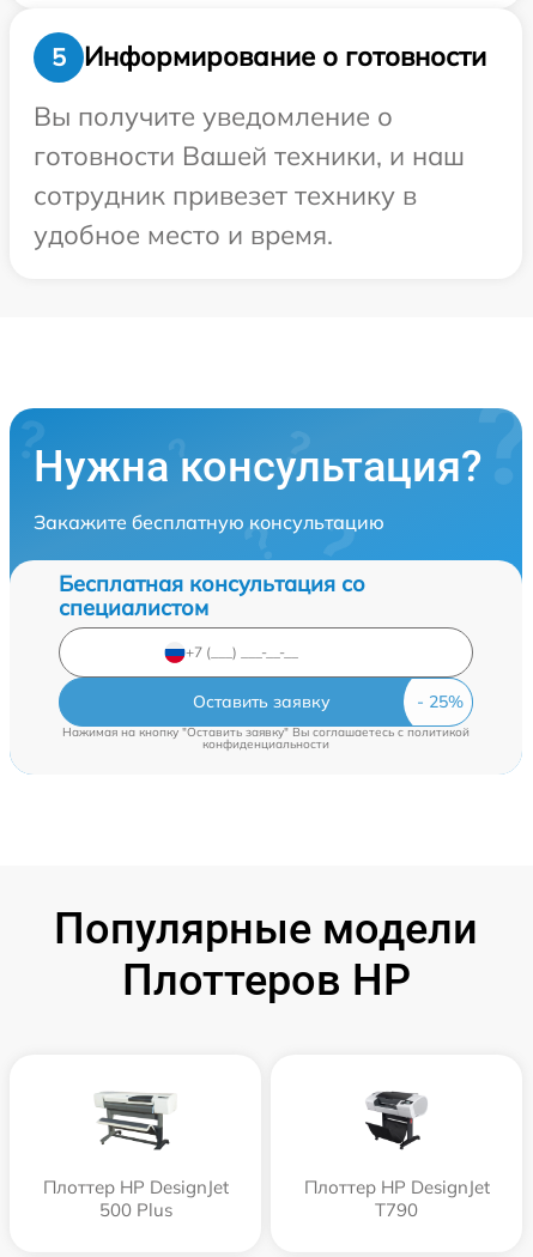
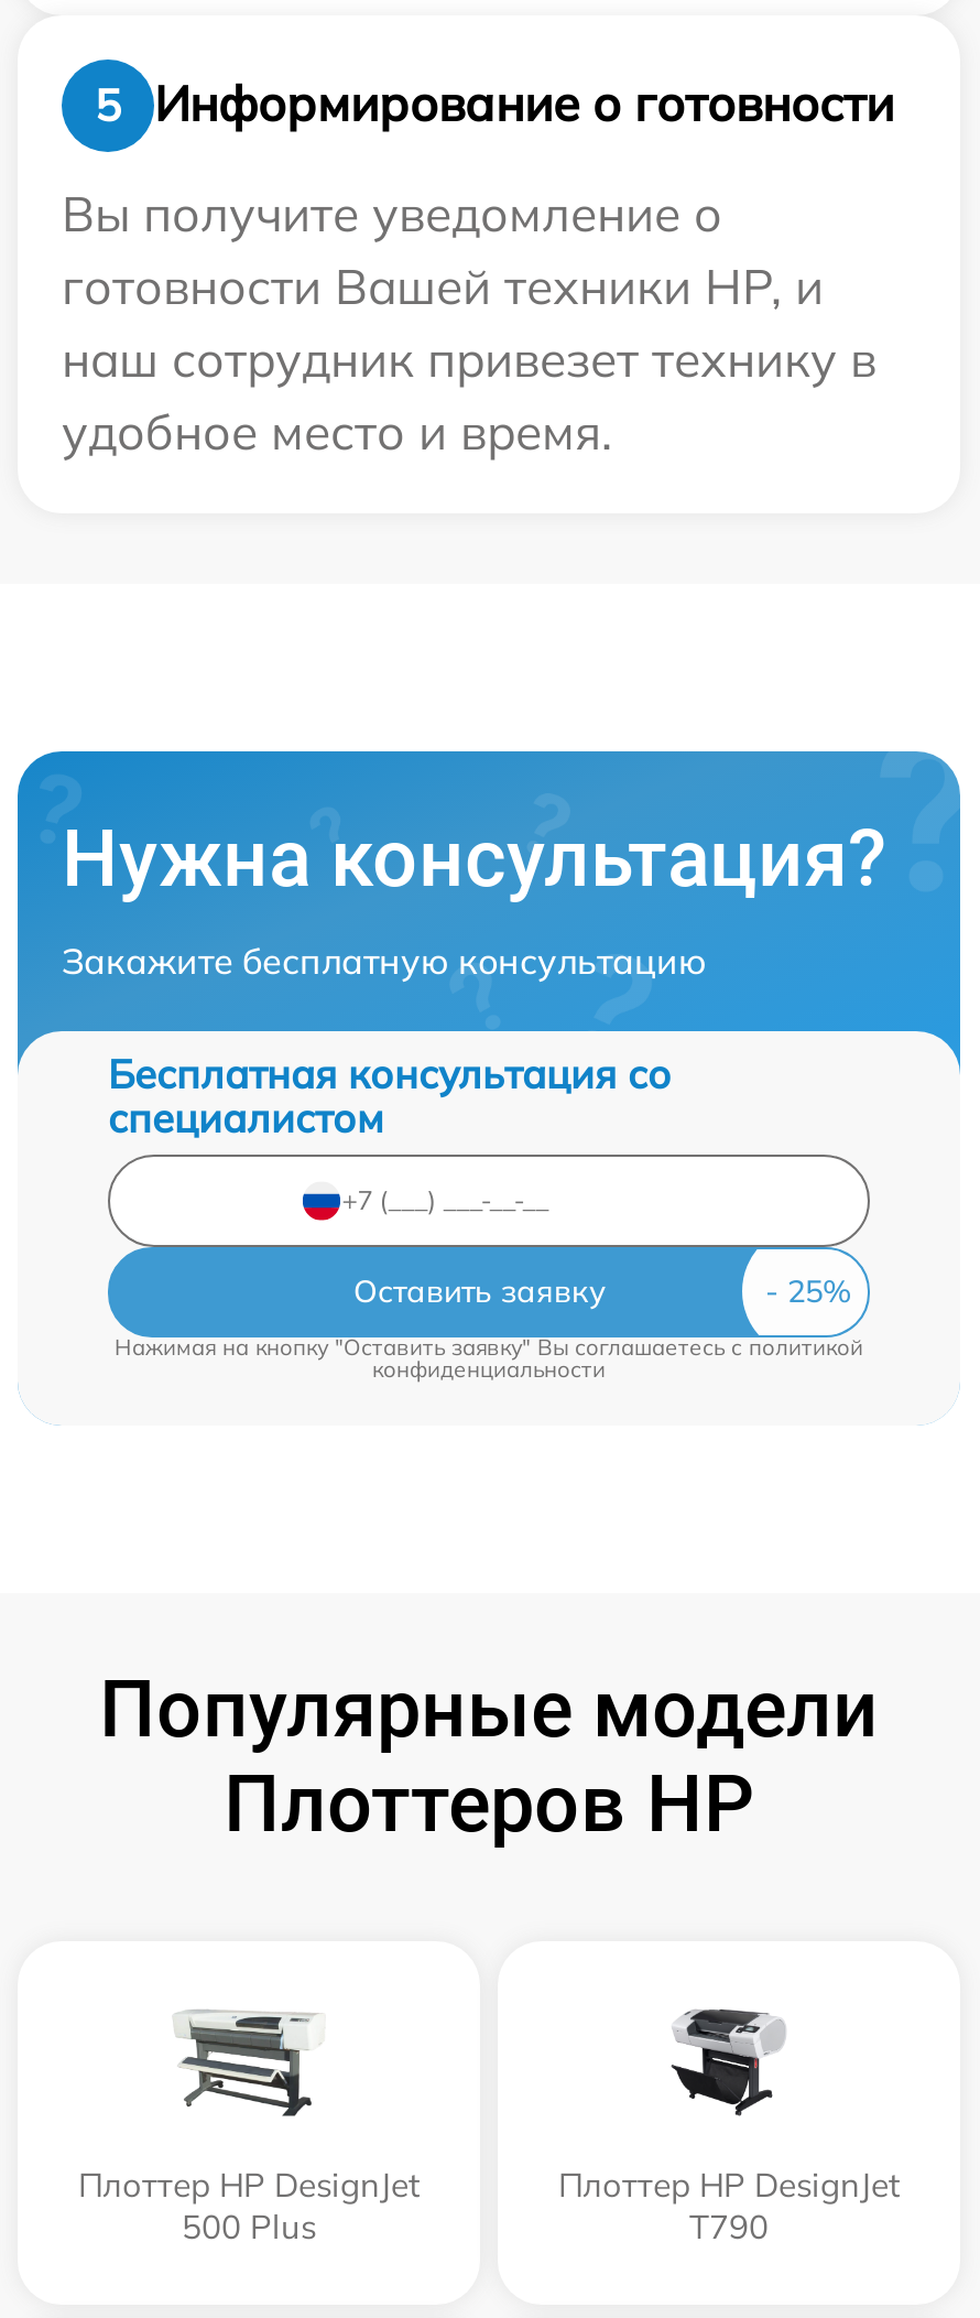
- готовности Вашей техники, и наш
- сотрудник привезет технику в
+ готовности Вашей техники HP, и
+ наш сотрудник привезет технику в
